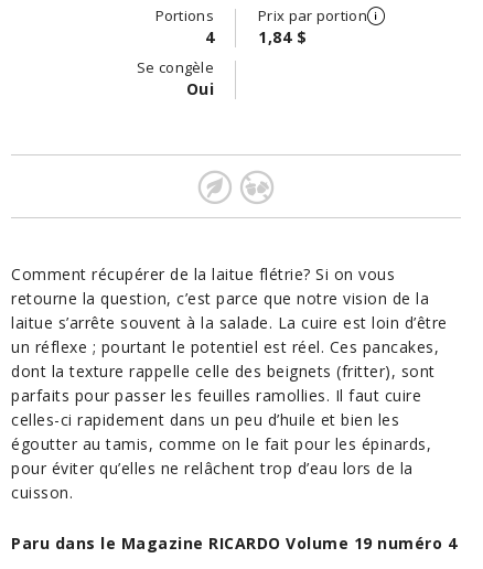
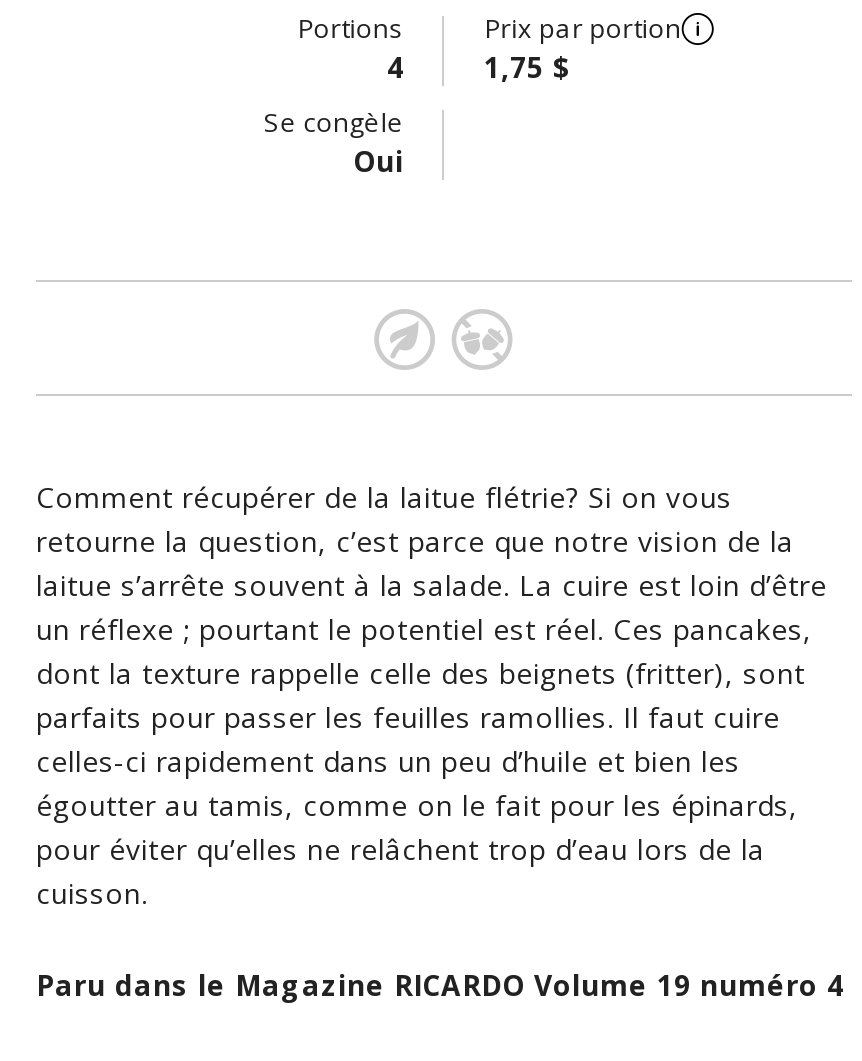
- 1,84 $
+ 1,75 $
